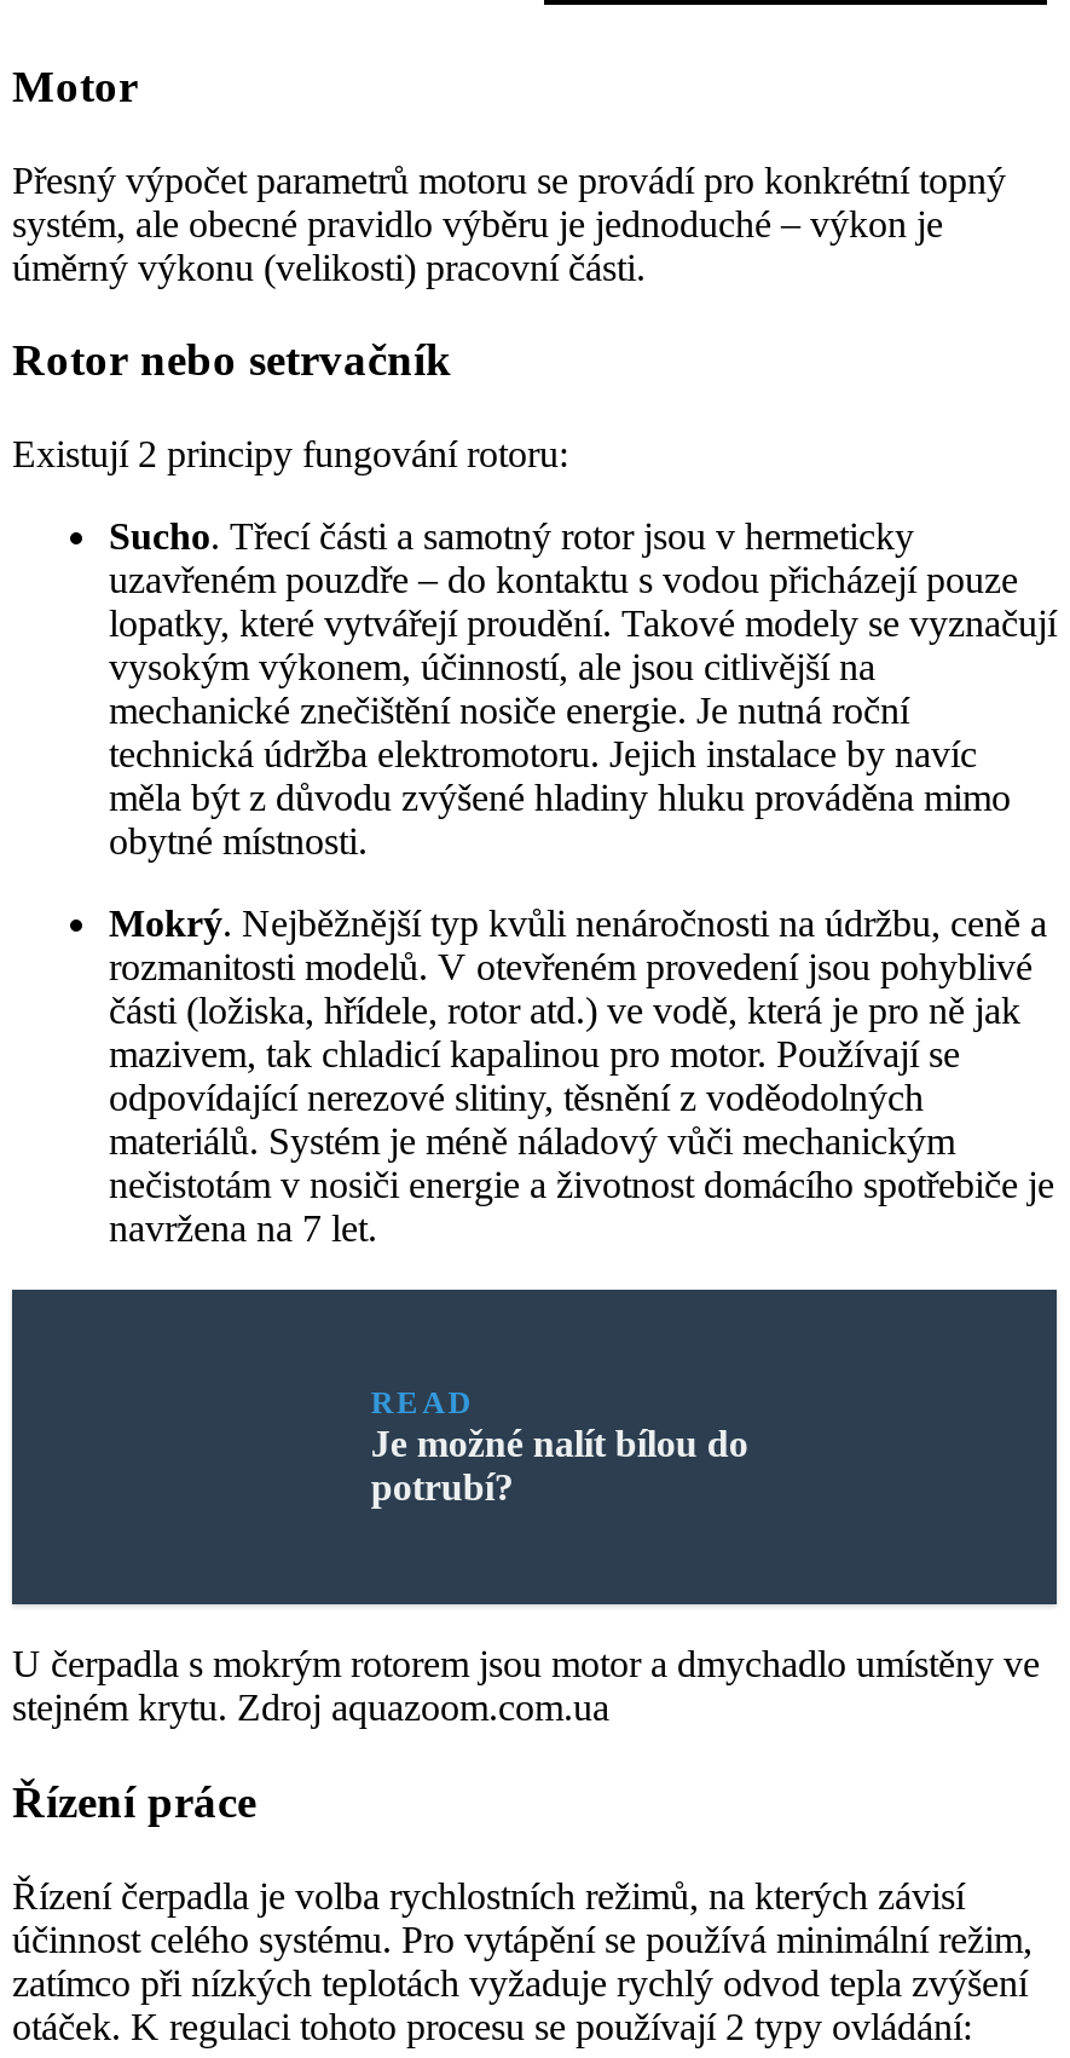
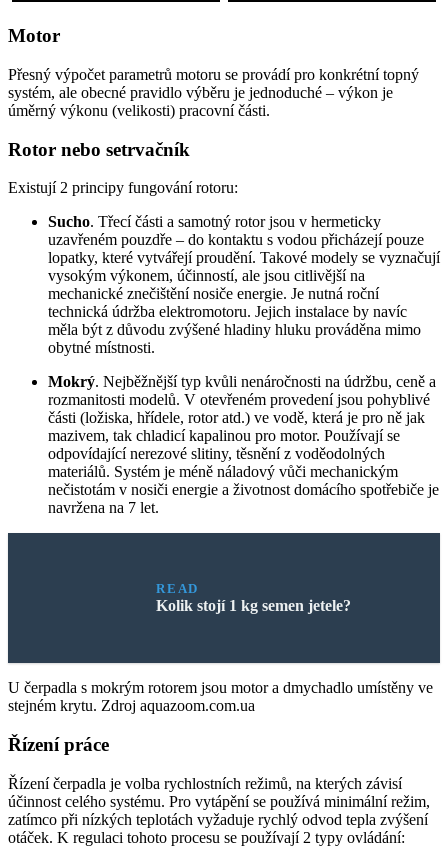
- Je možné nalít bílou do
- potrubí?
+ Kolik stojí 1 kg semen jetele?
